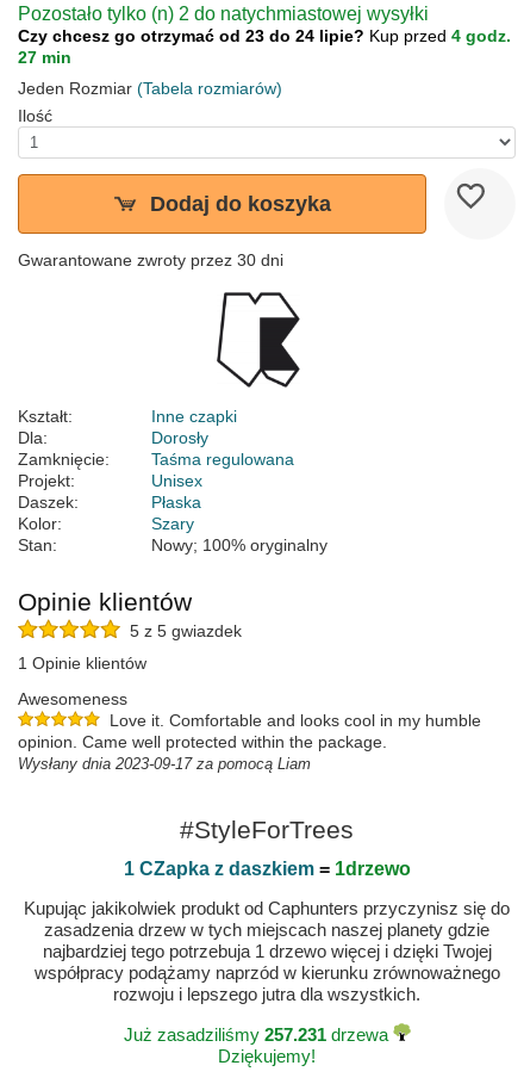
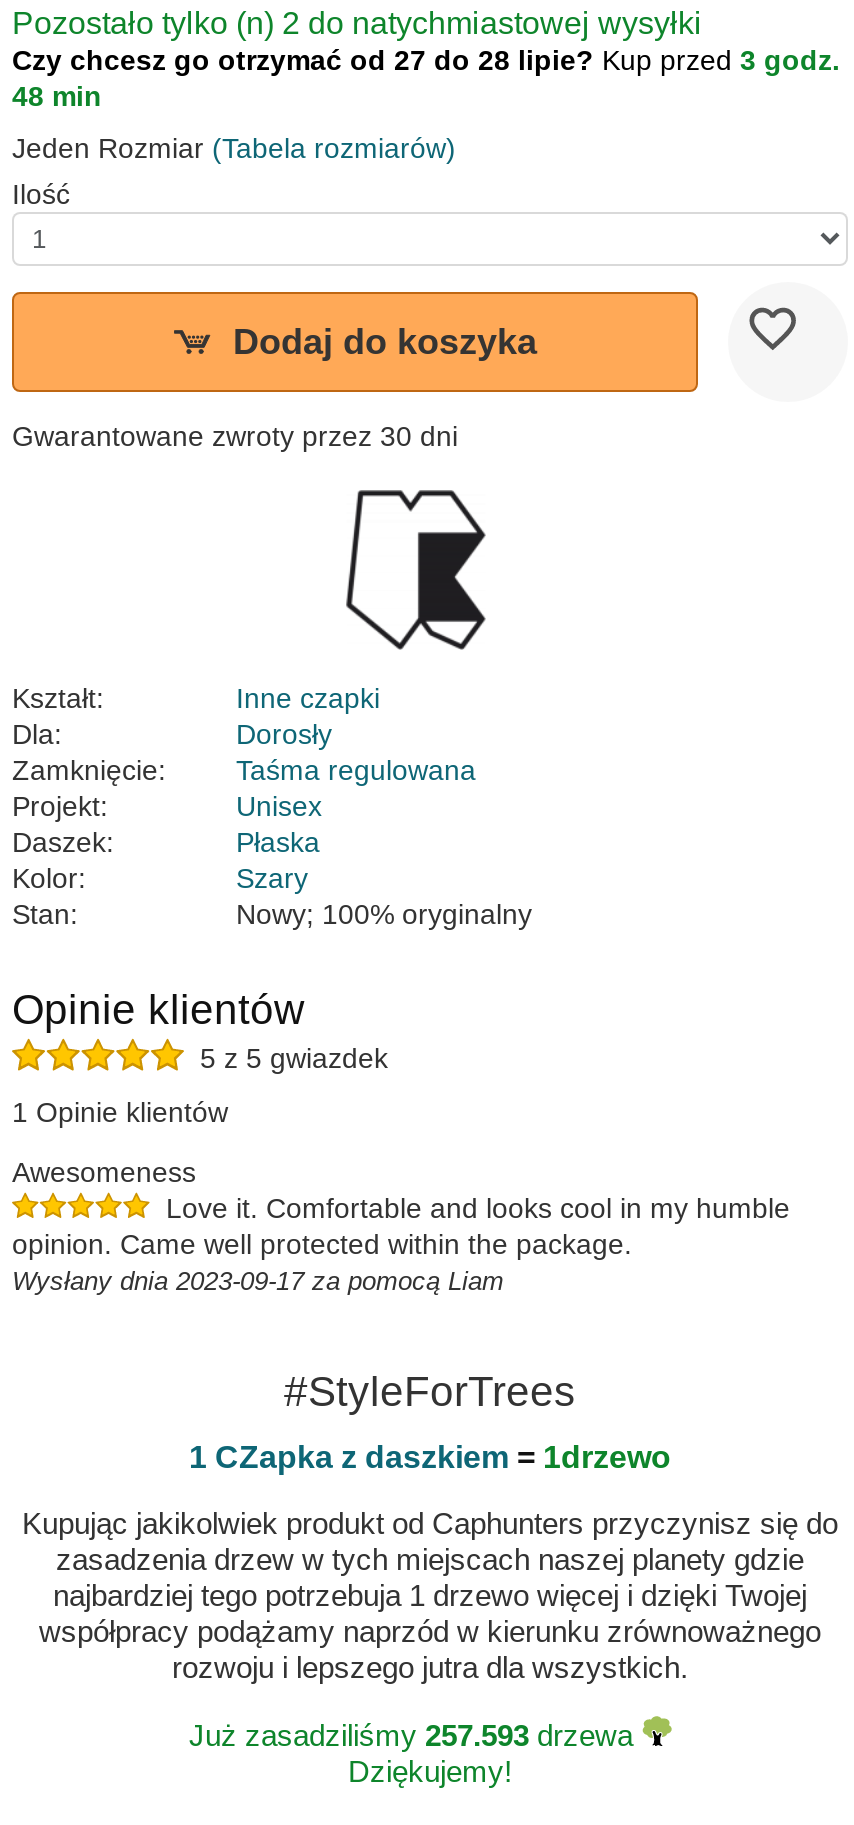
- Czy chcesz go otrzymać od 23 do 24 lipie? Kup przed 4 godz.
+ Czy chcesz go otrzymać od 27 do 28 lipie? Kup przed 3 godz.

- 27 min
+ 48 min

- Już zasadziliśmy 257.231 drzewa
+ Już zasadziliśmy 257.593 drzewa
